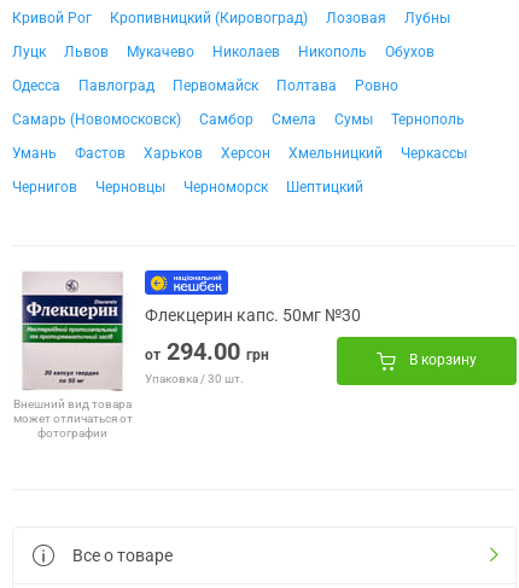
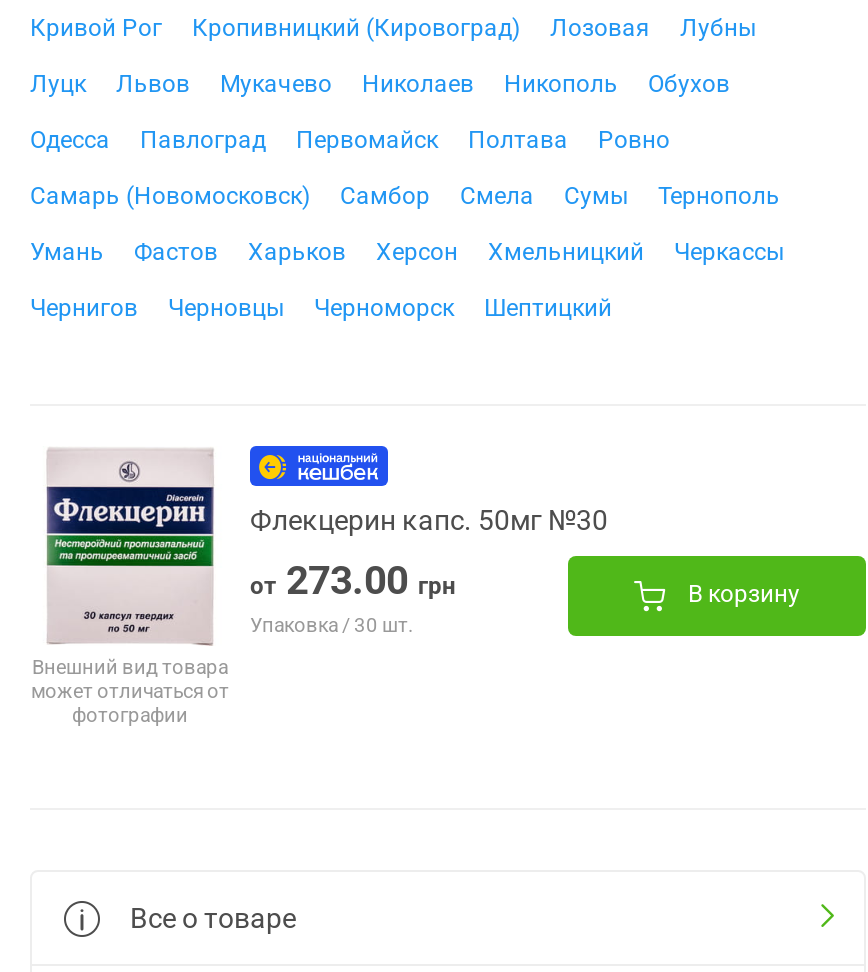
- от 294.00 грн
+ от 273.00 грн
